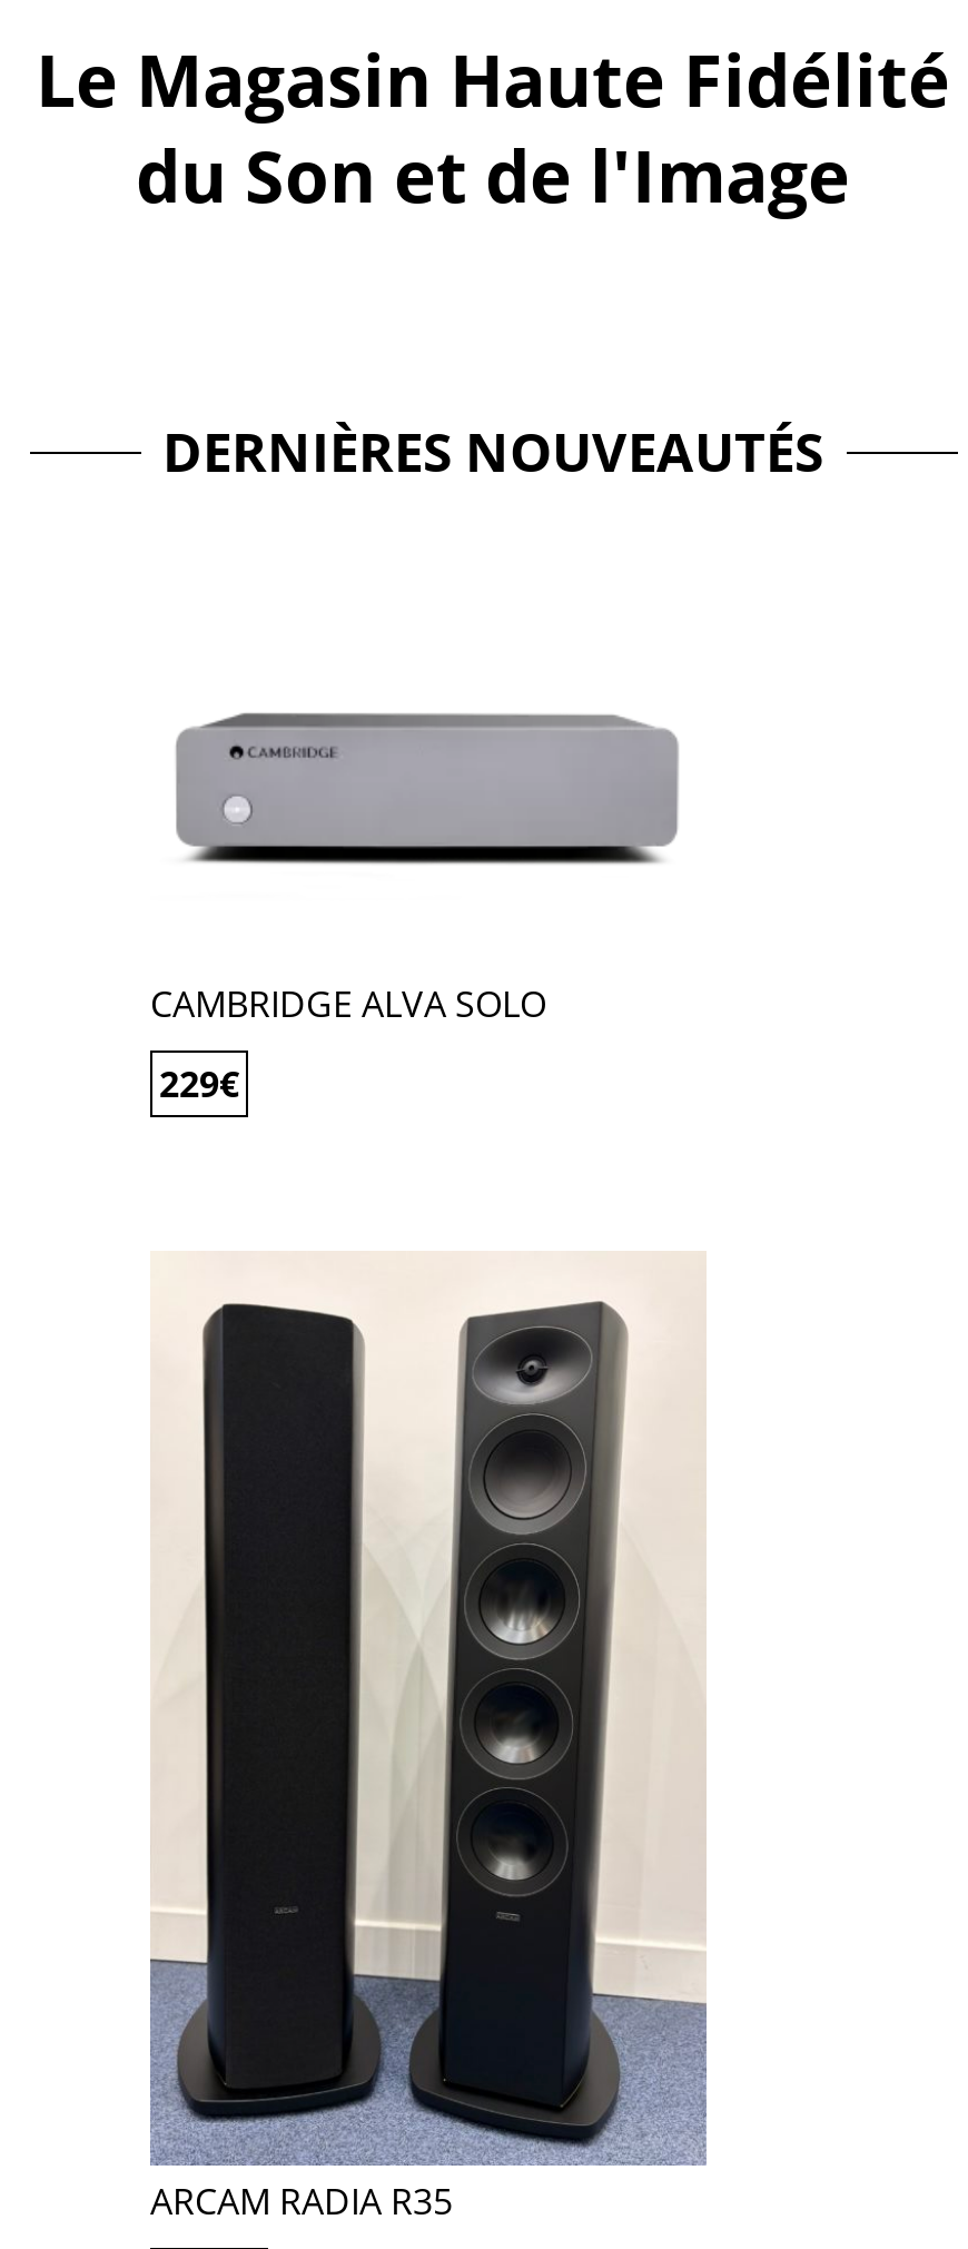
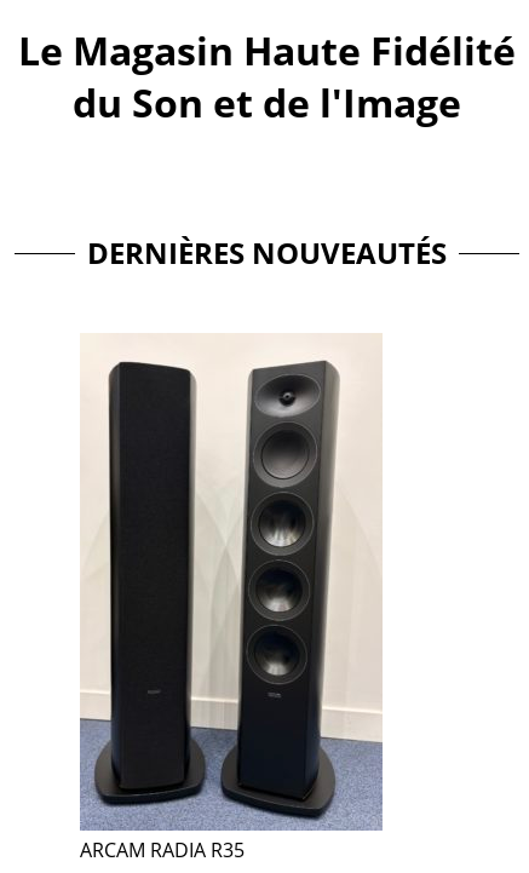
- [image]

- CAMBRIDGE ALVA SOLO
- 229€
